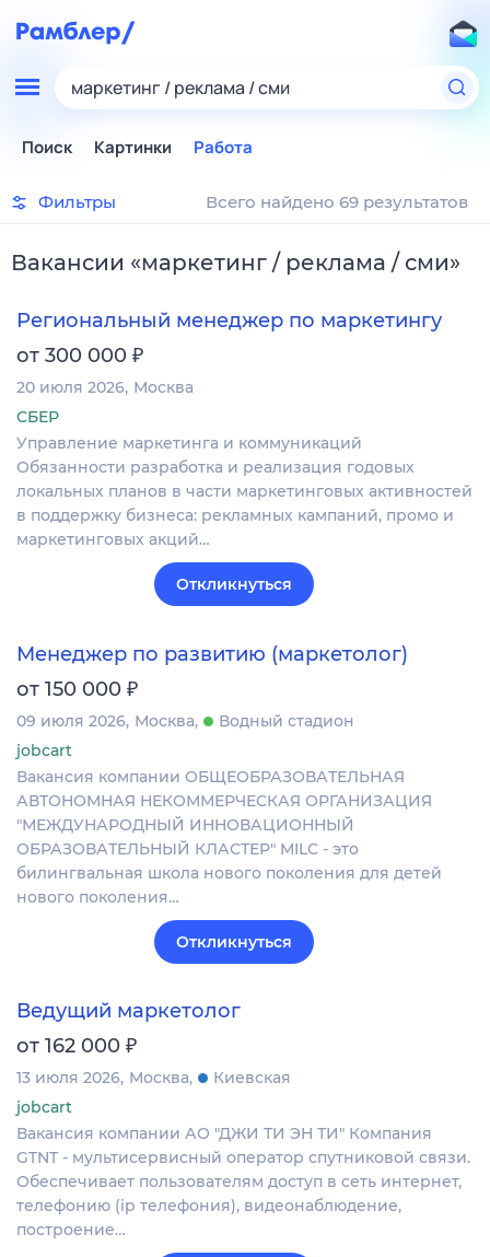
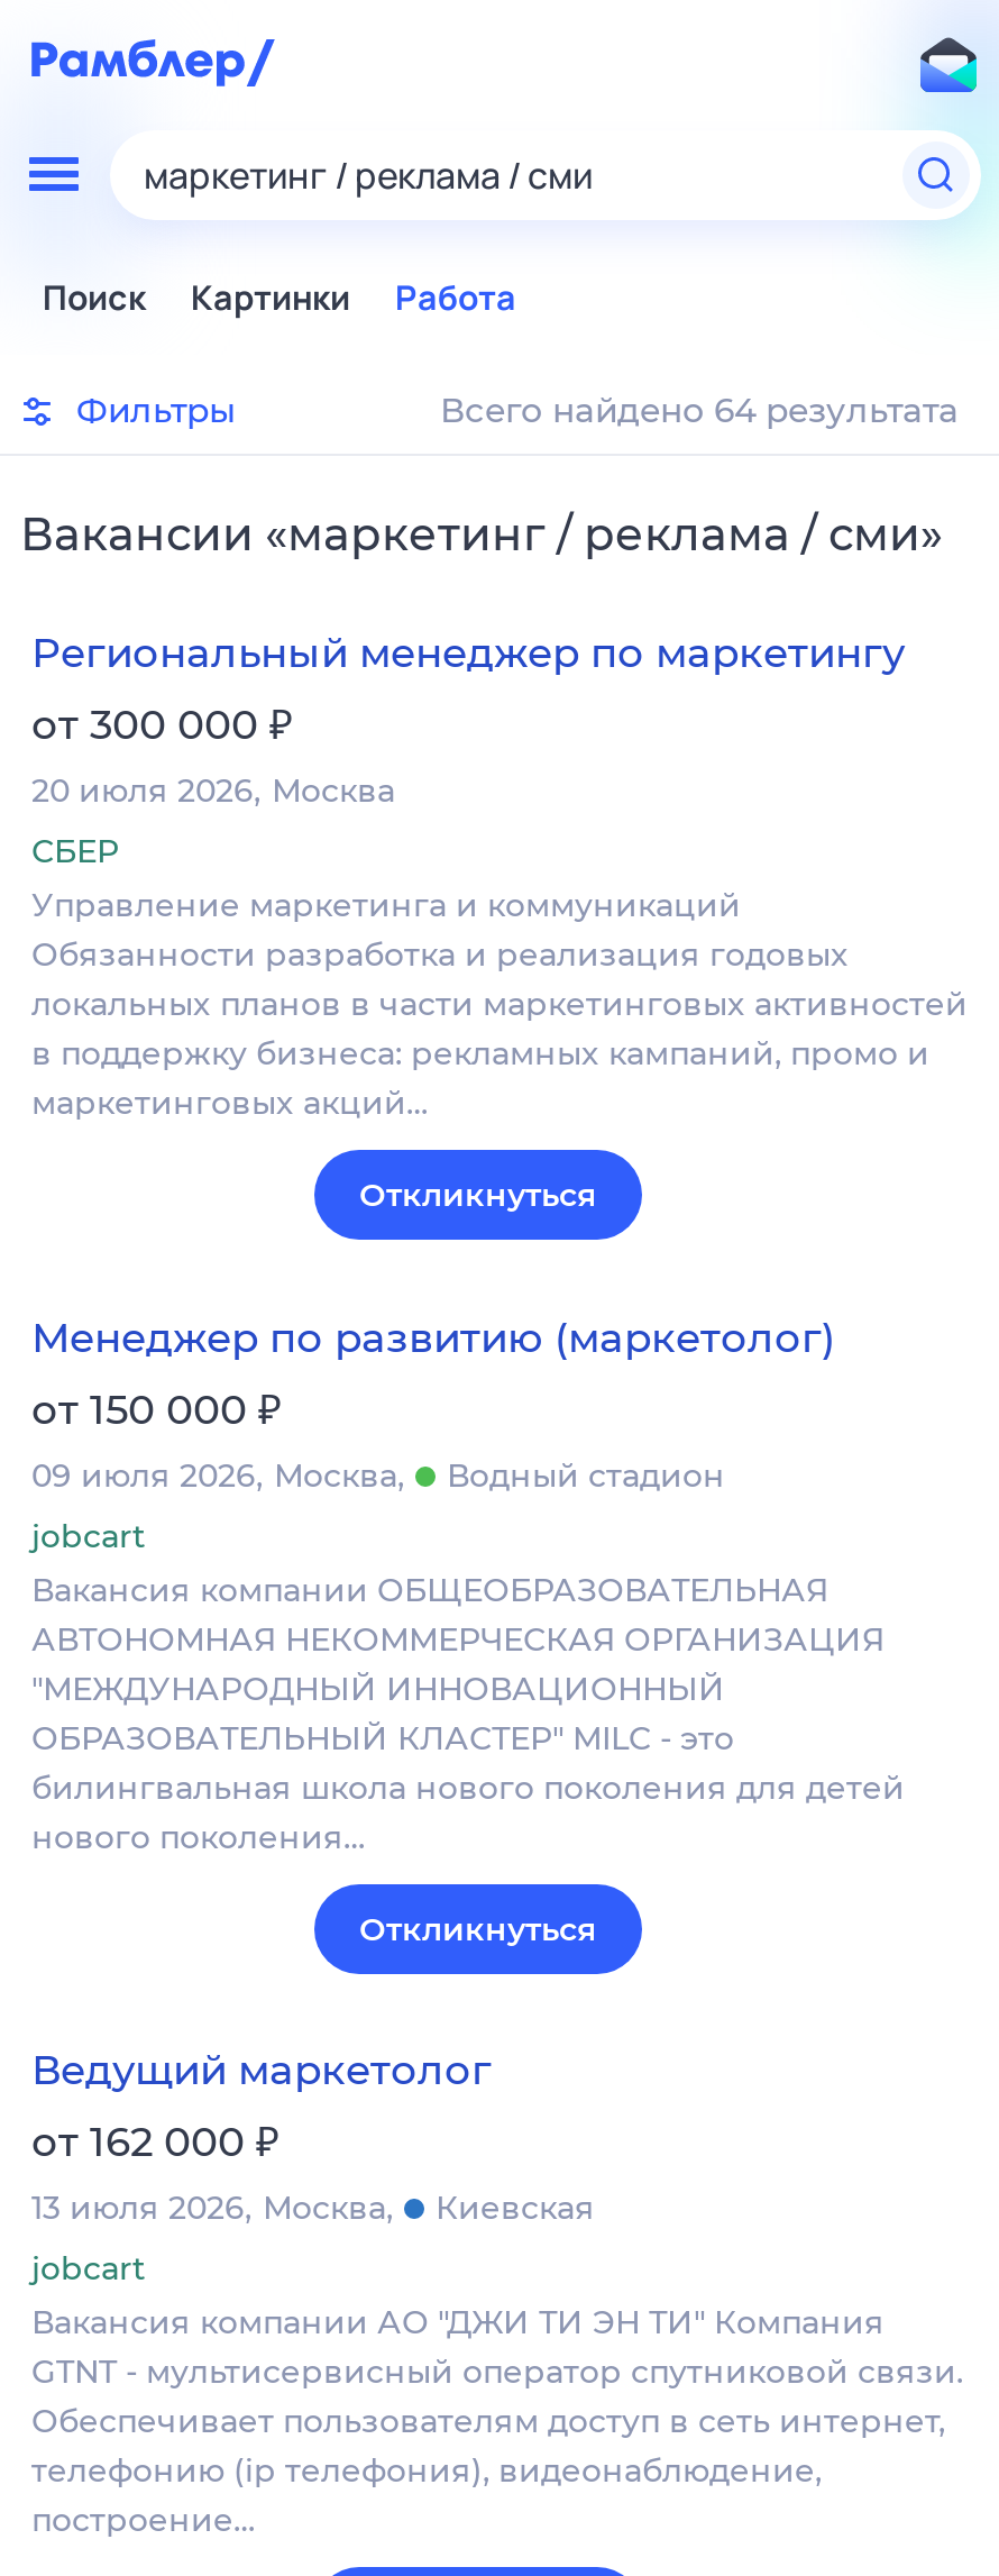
- Всего найдено 69 результатов
+ Всего найдено 64 результата
